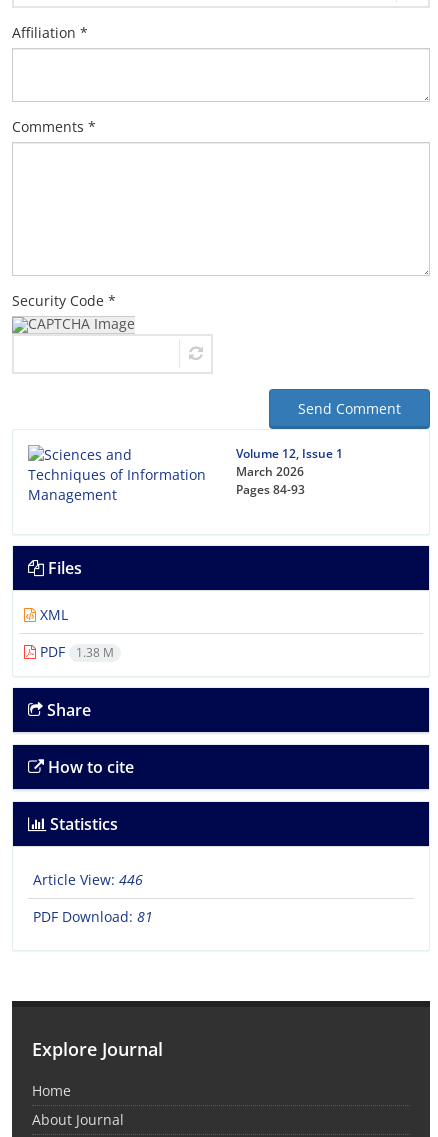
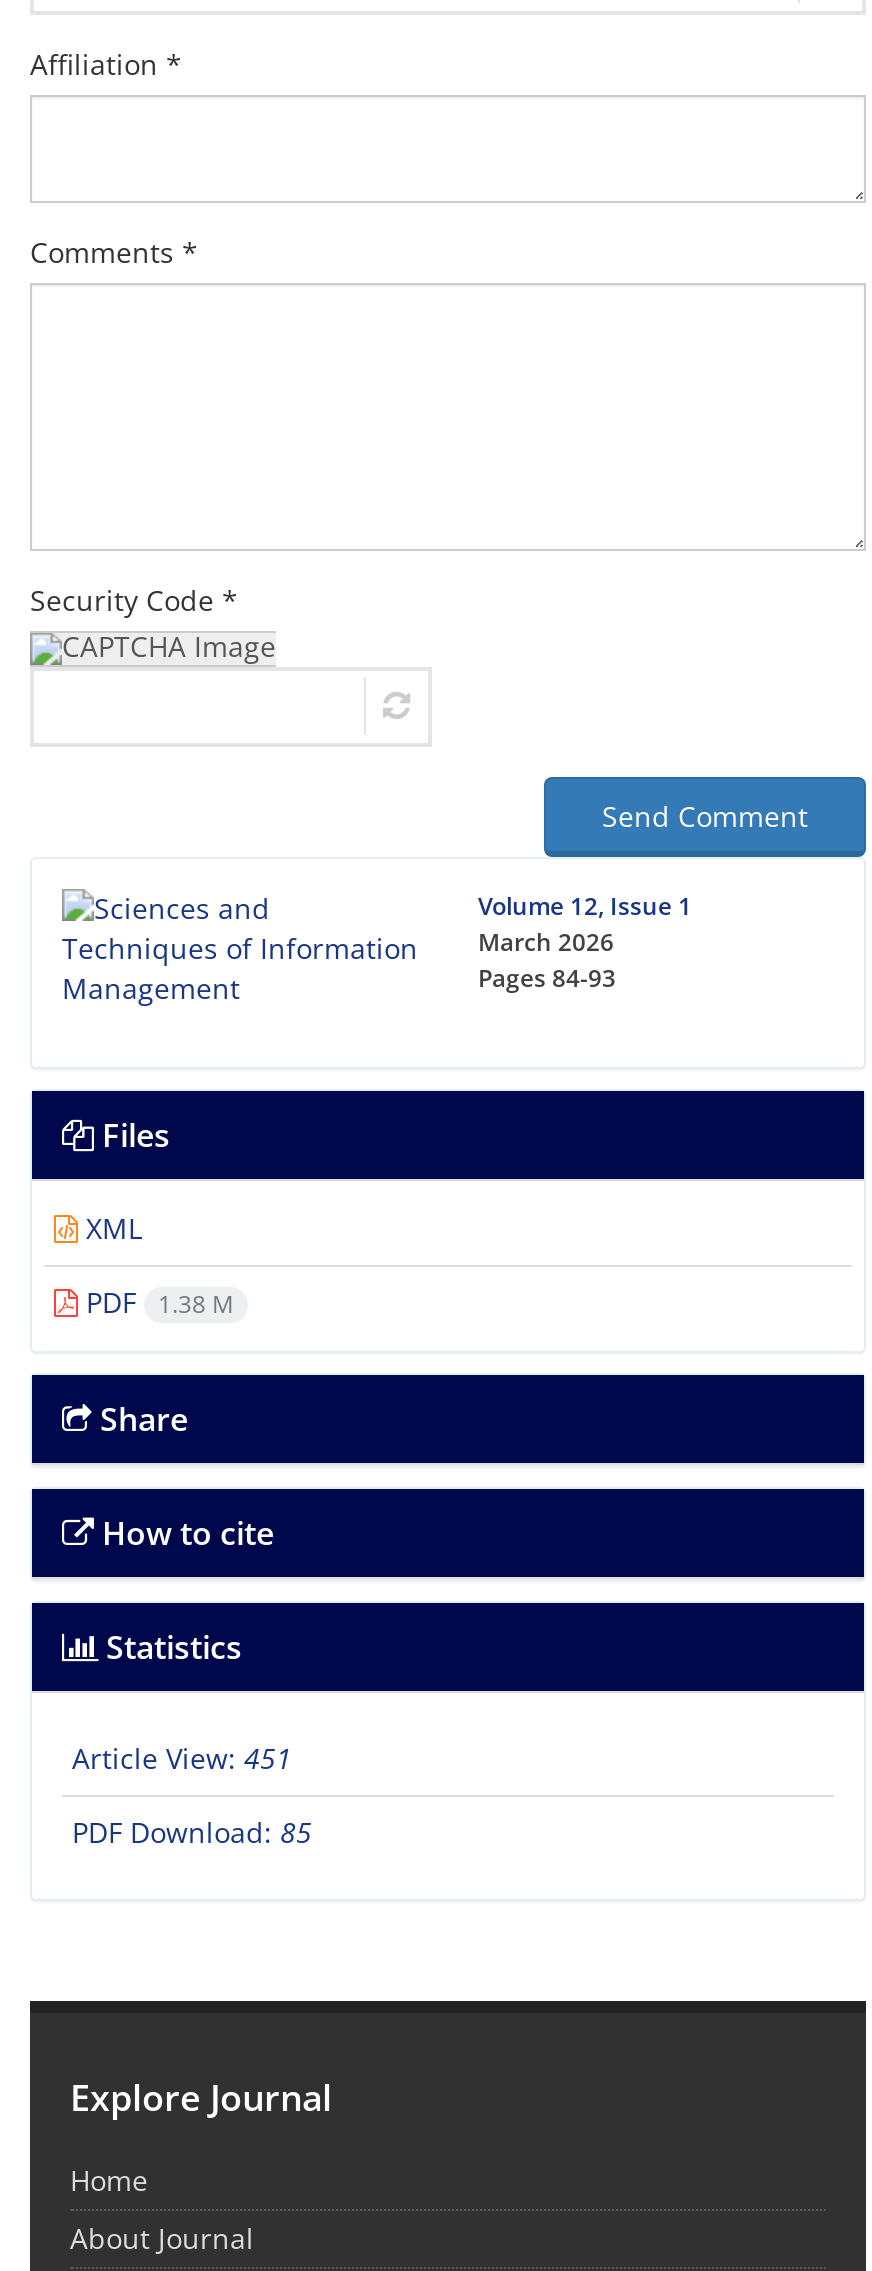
- Article View: 446
+ Article View: 451

- PDF Download: 81
+ PDF Download: 85
